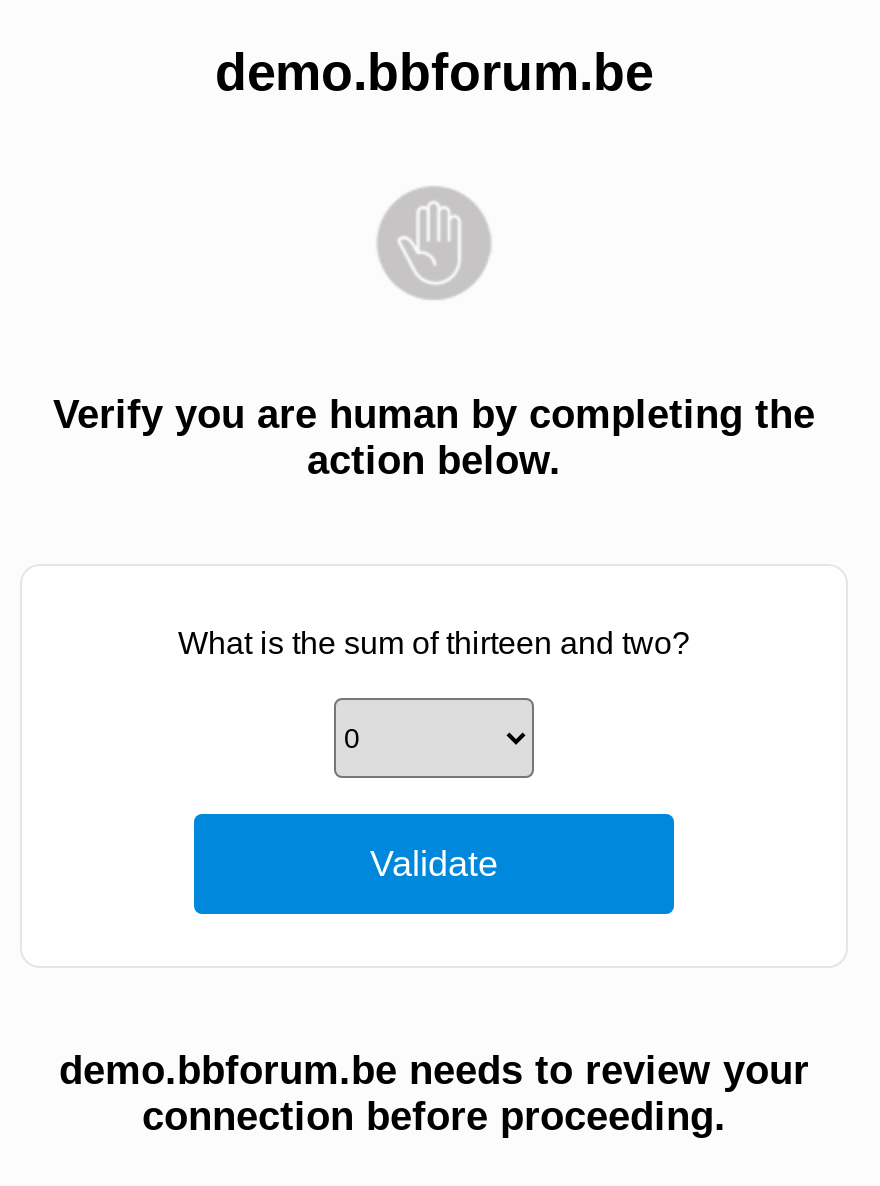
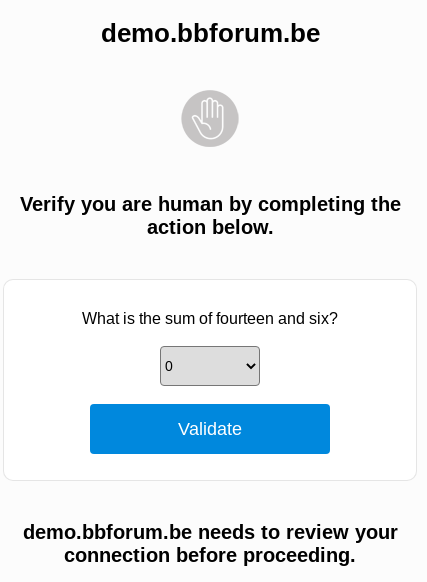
- What is the sum of thirteen and two?
+ What is the sum of fourteen and six?
